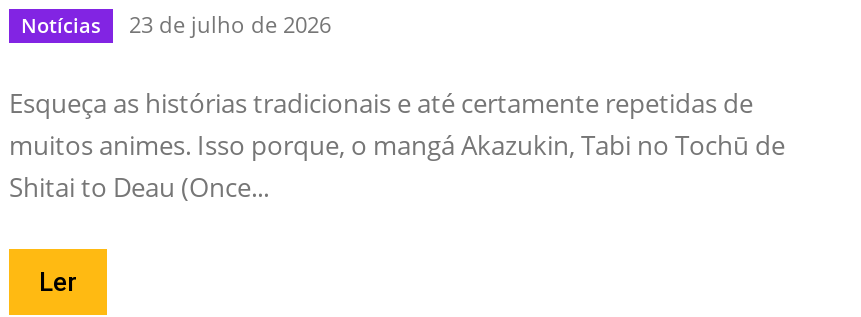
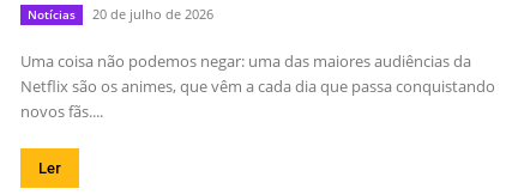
- Notícias 23 de julho de 2026
+ Notícias 20 de julho de 2026

- Esqueça as histórias tradicionais e até certamente repetidas de
- muitos animes. Isso porque, o mangá Akazukin, Tabi no Tochū de
- Shitai to Deau (Once...
+ Uma coisa não podemos negar: uma das maiores audiências da
+ Netflix são os animes, que vêm a cada dia que passa conquistando
+ novos fãs....
